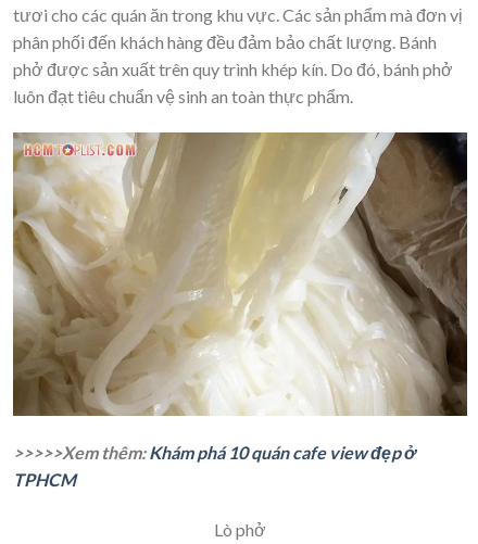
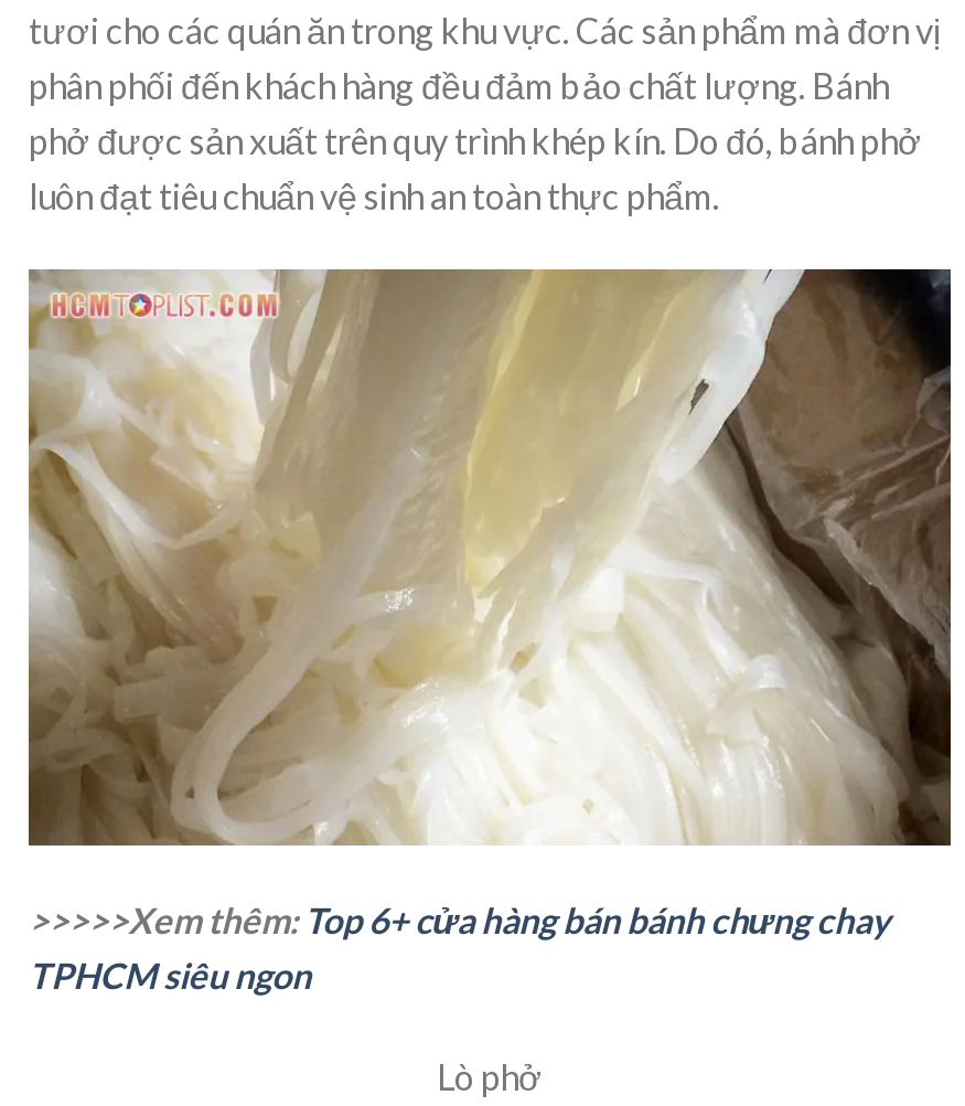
- >>>>>Xem thêm: Khám phá 10 quán cafe view đẹp ở
- TPHCM
+ >>>>>Xem thêm: Top 6+ cửa hàng bán bánh chưng chay
+ TPHCM siêu ngon
